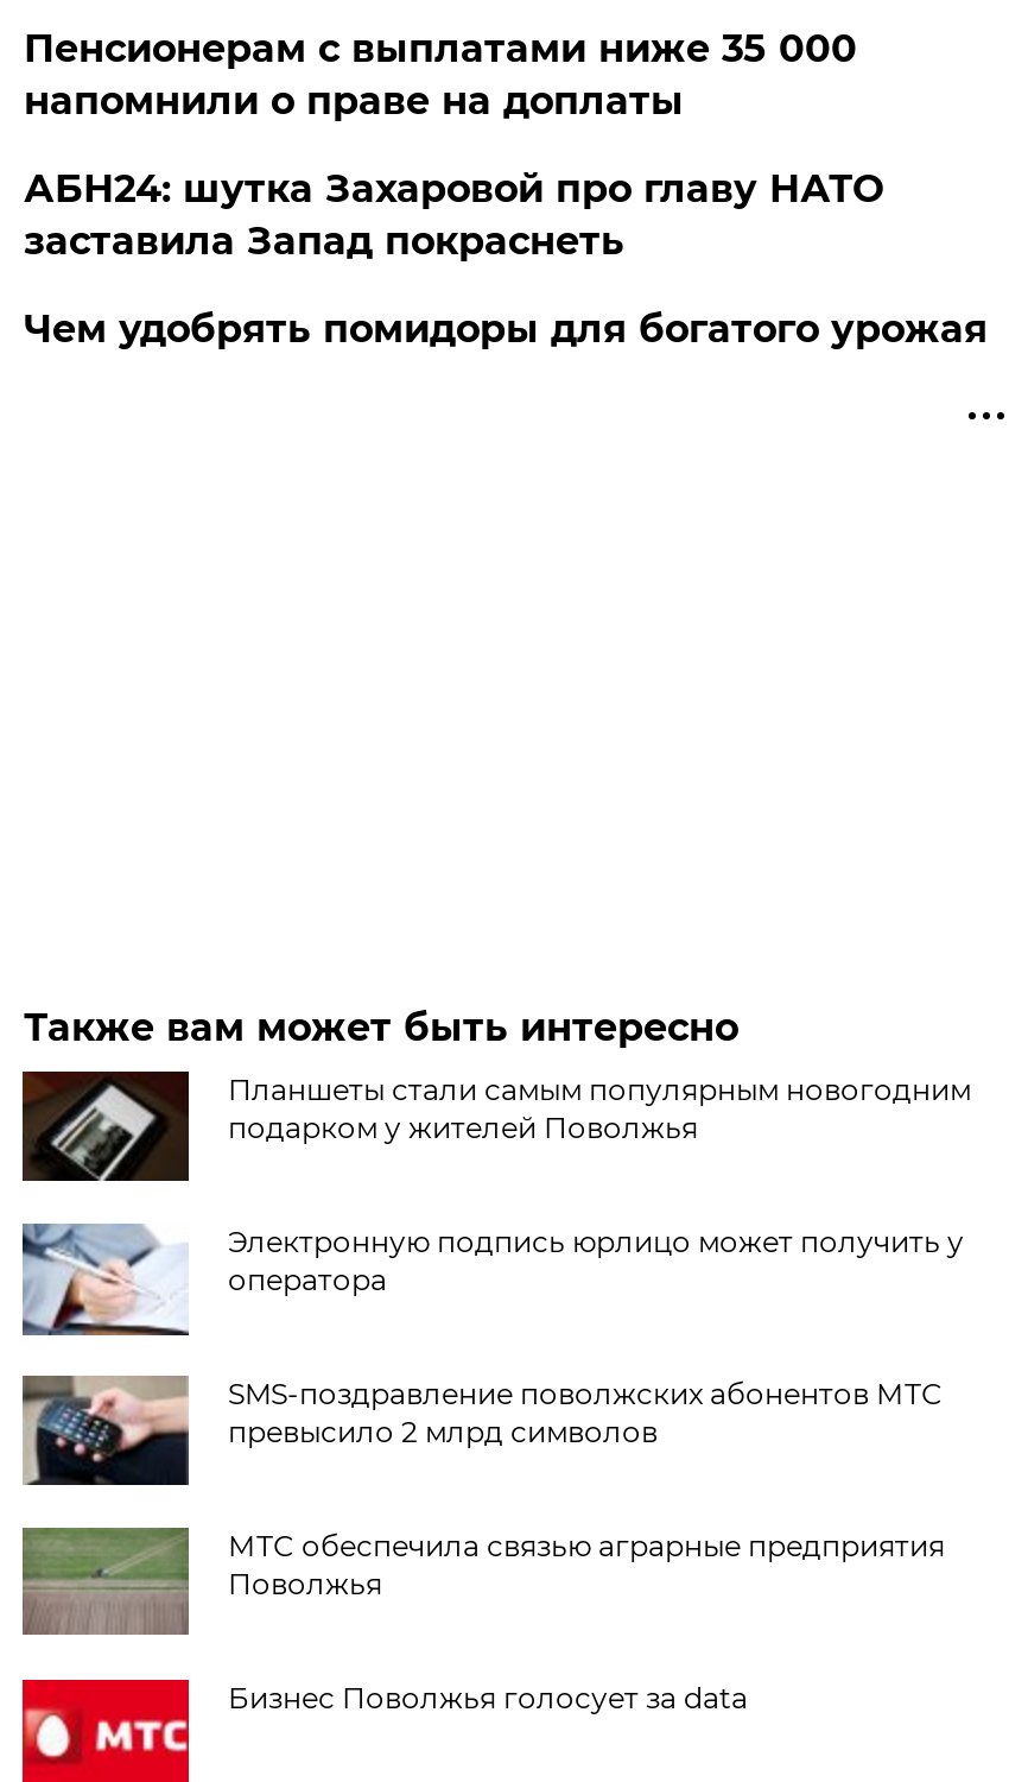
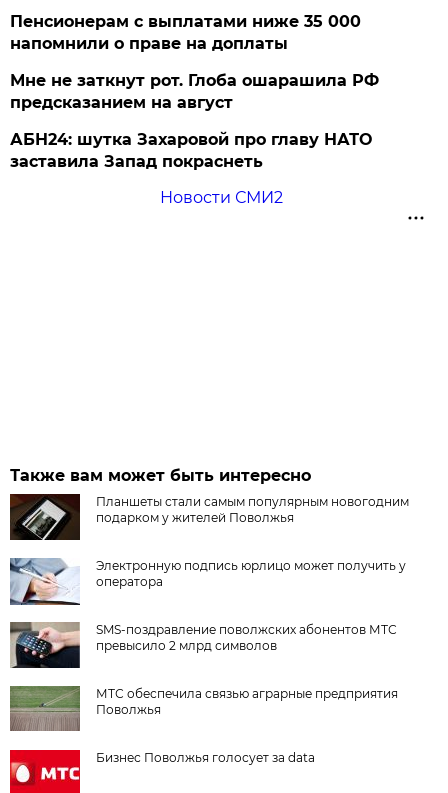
+ Мне не заткнут рот. Глоба ошарашила РФ
+ предсказанием на август

moved down: АБН24: шутка Захаровой про главу НАТО | заставила Запад покраснеть

- Чем удобрять помидоры для богатого урожая
+ Новости СМИ2
